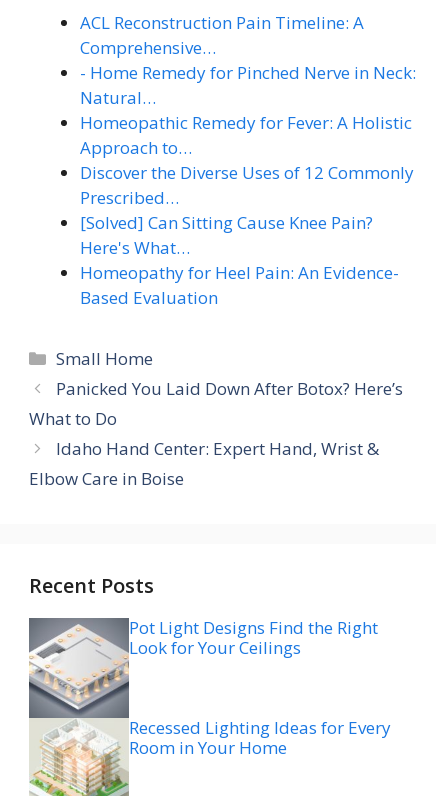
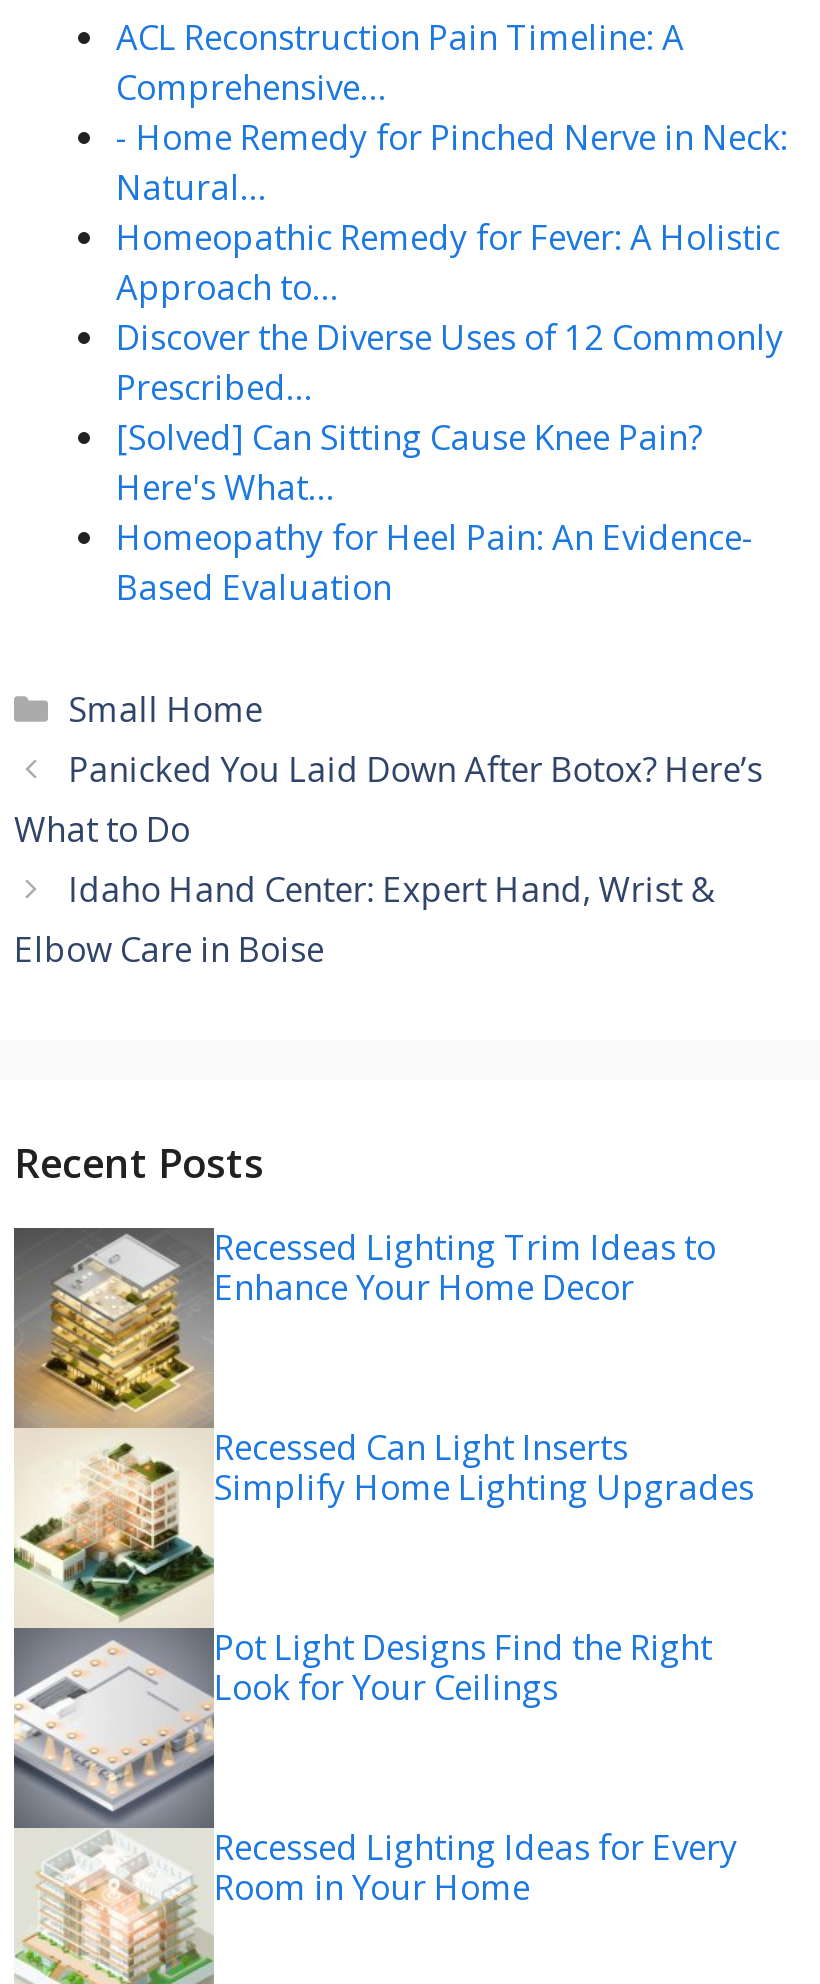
+ [image]
+ Recessed Lighting Trim Ideas to
+ Enhance Your Home Decor
+ Recessed Can Light Inserts
+ Simplify Home Lighting Upgrades
